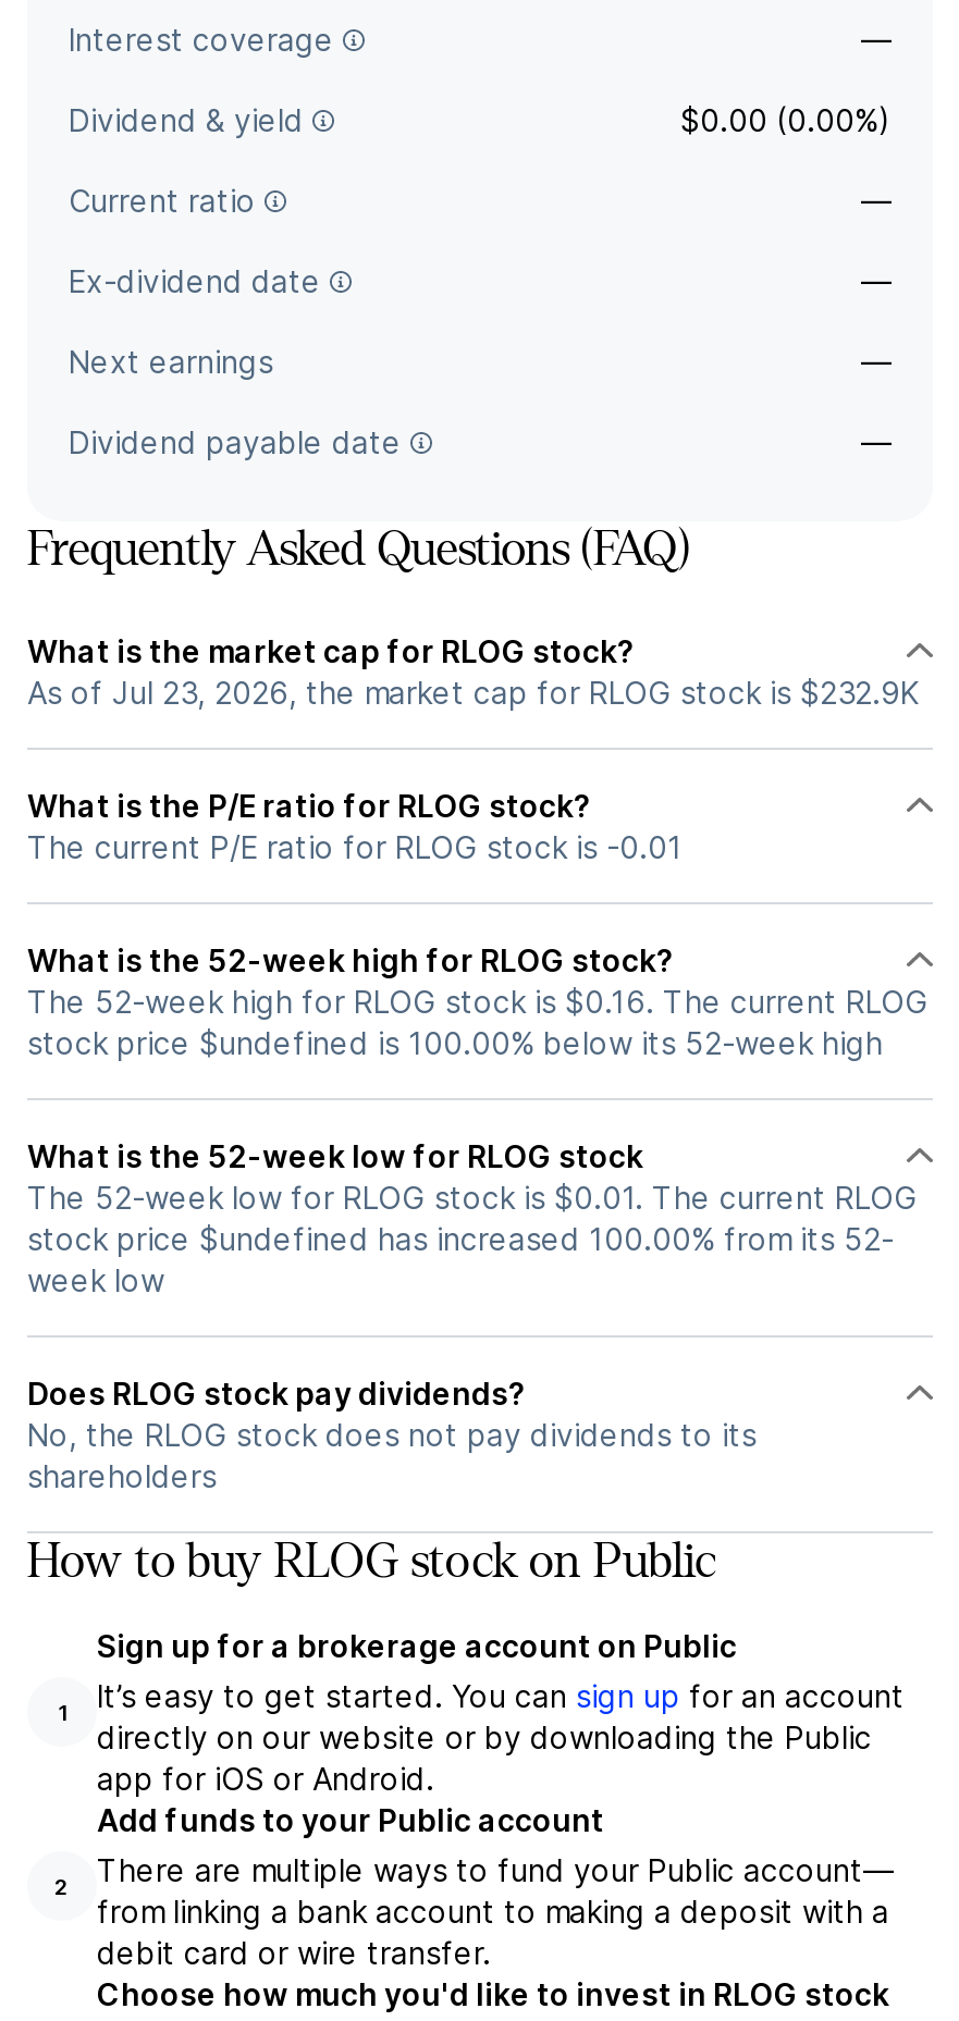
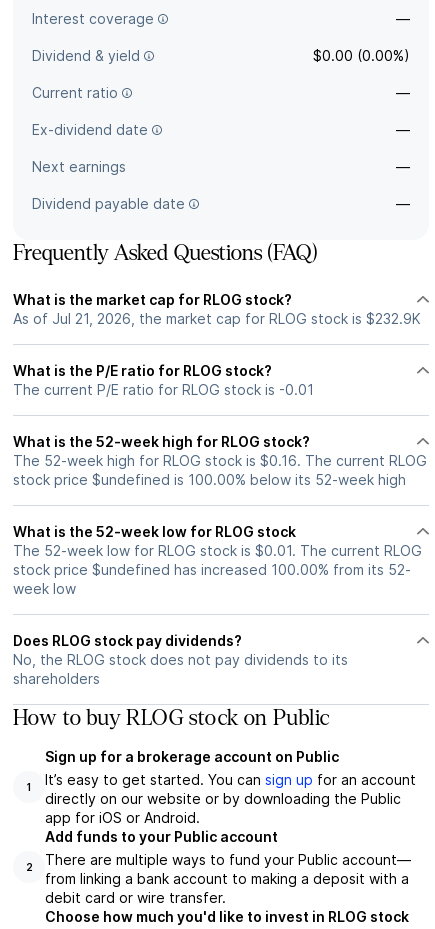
- As of Jul 23, 2026, the market cap for RLOG stock is $232.9K
+ As of Jul 21, 2026, the market cap for RLOG stock is $232.9K
